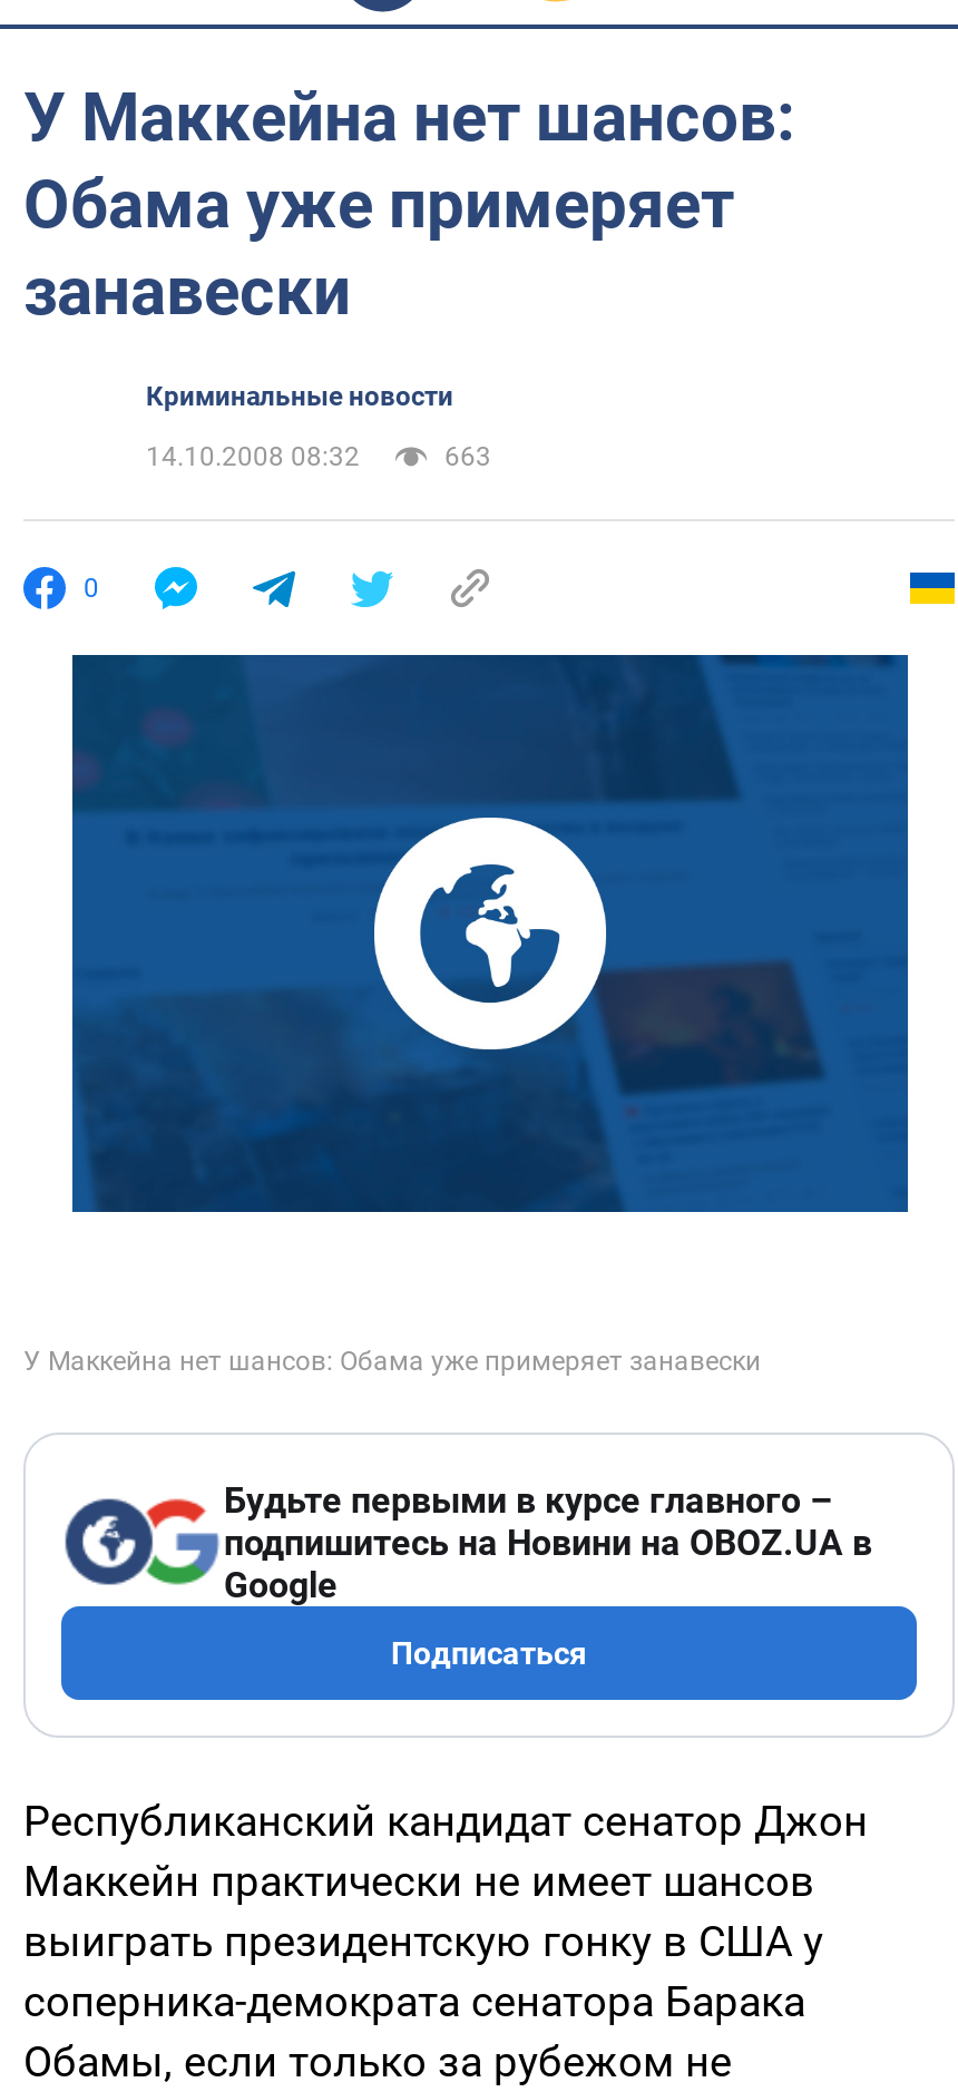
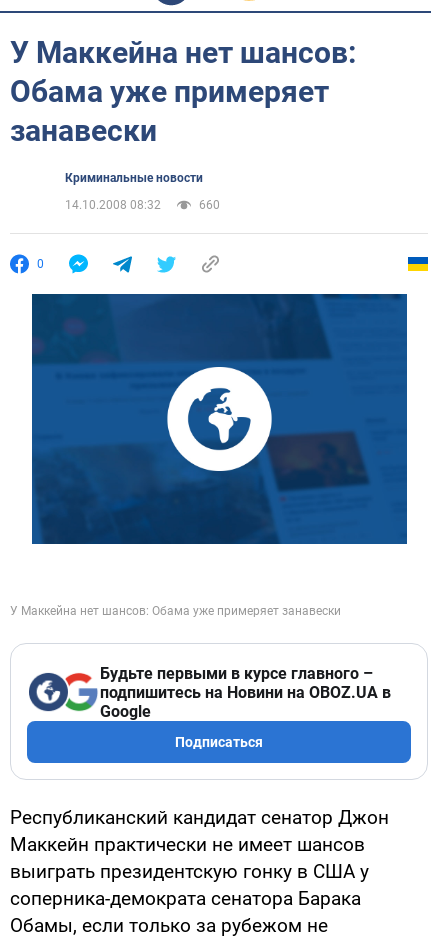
- 663
+ 660
